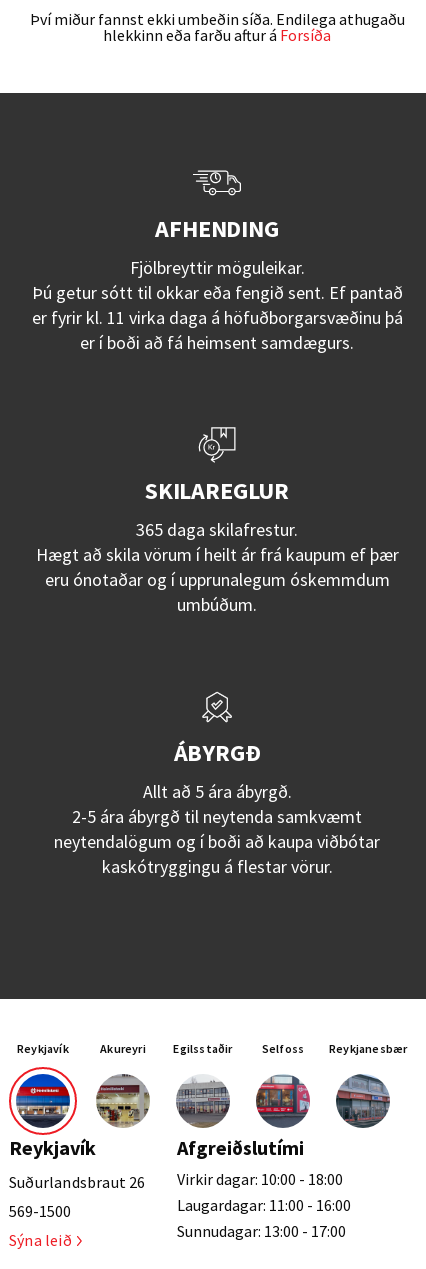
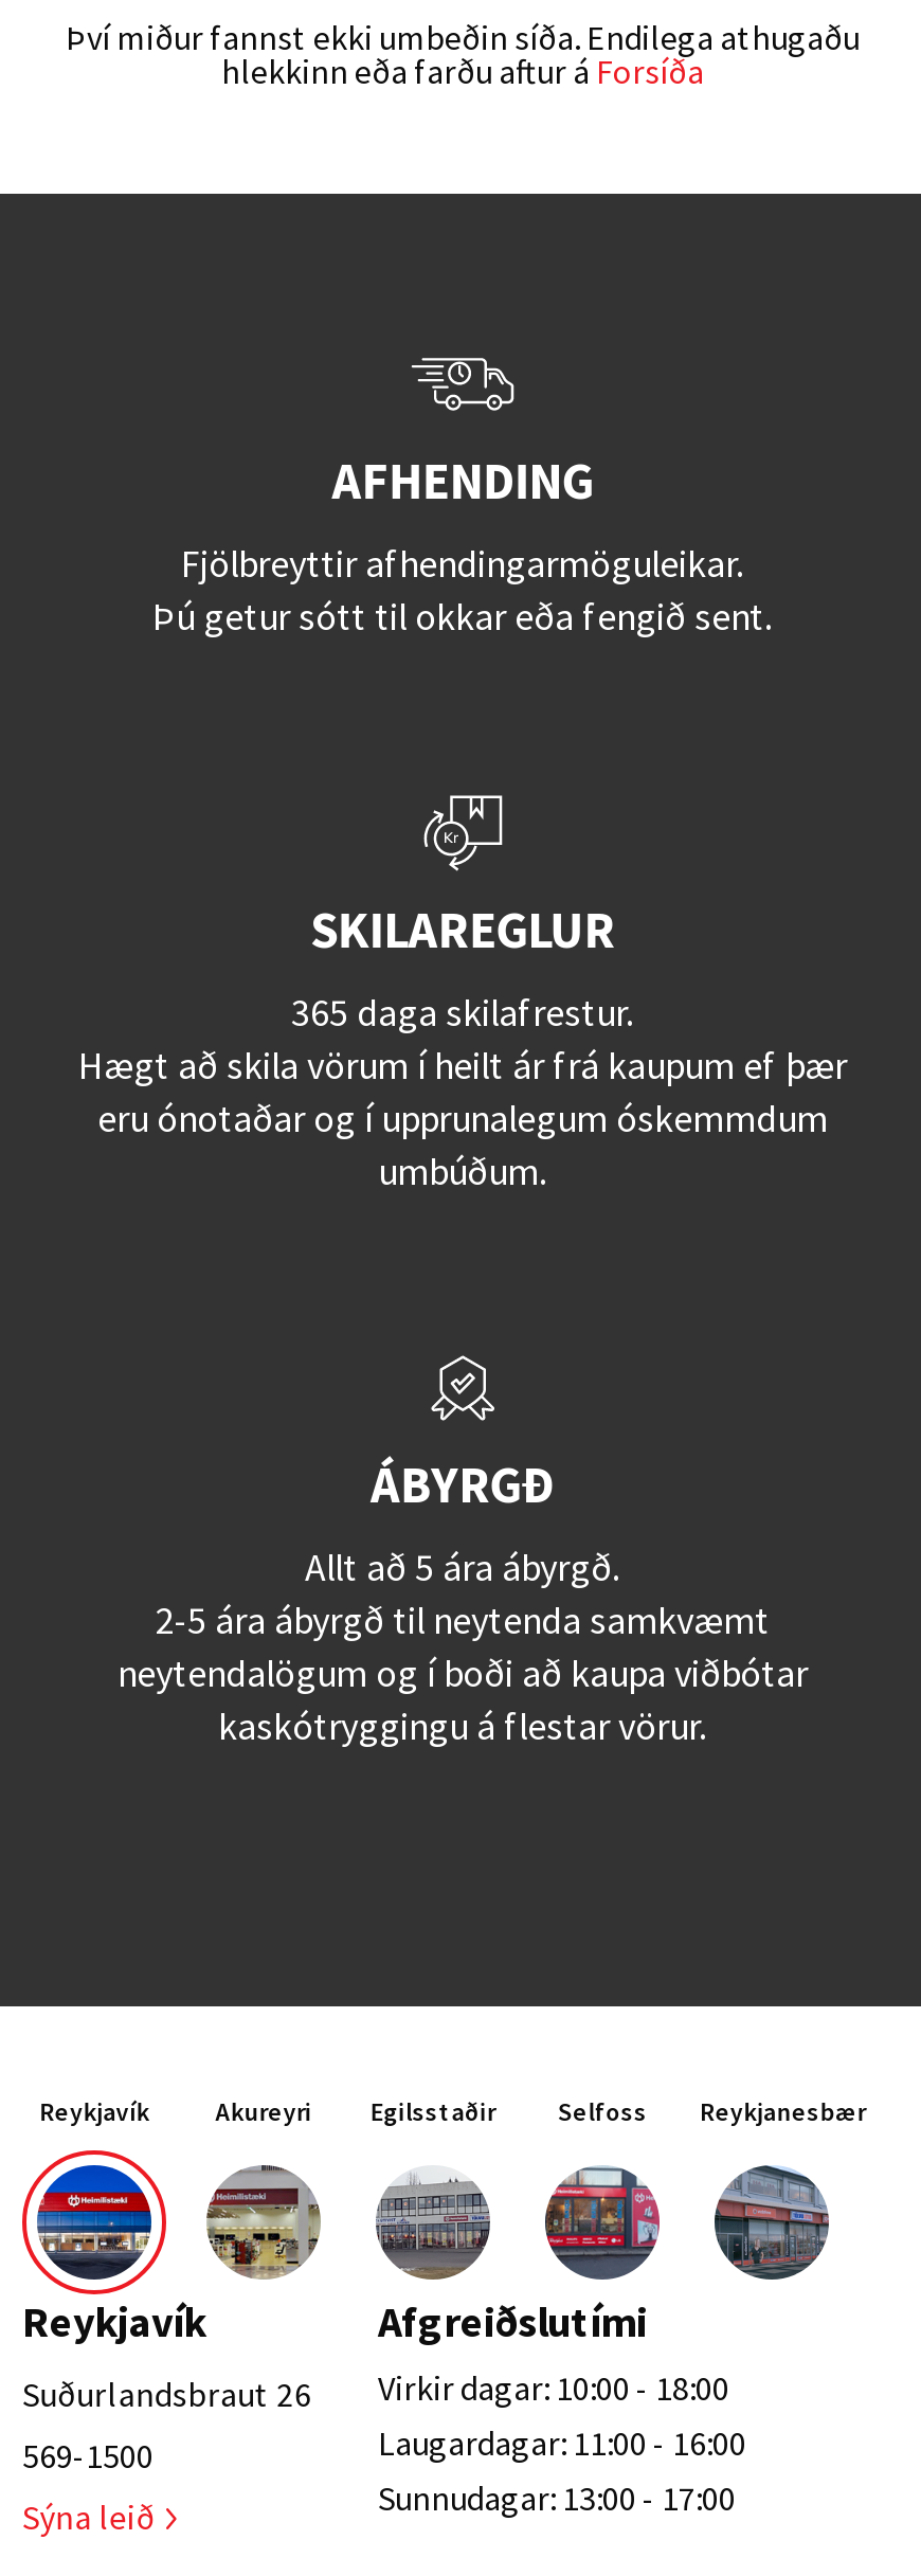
- Fjölbreyttir möguleikar.
- Þú getur sótt til okkar eða fengið sent. Ef pantað
- er fyrir kl. 11 virka daga á höfuðborgarsvæðinu þá
- er í boði að fá heimsent samdægurs.
+ Fjölbreyttir afhendingarmöguleikar.
+ Þú getur sótt til okkar eða fengið sent.
